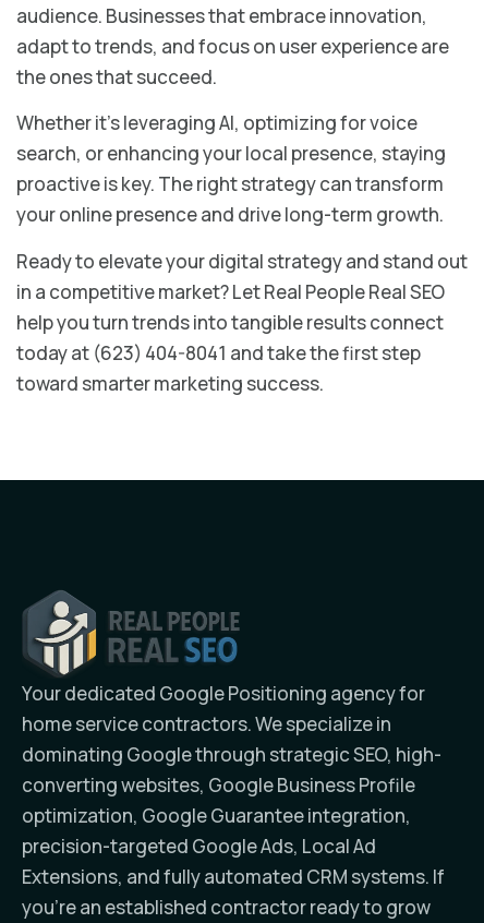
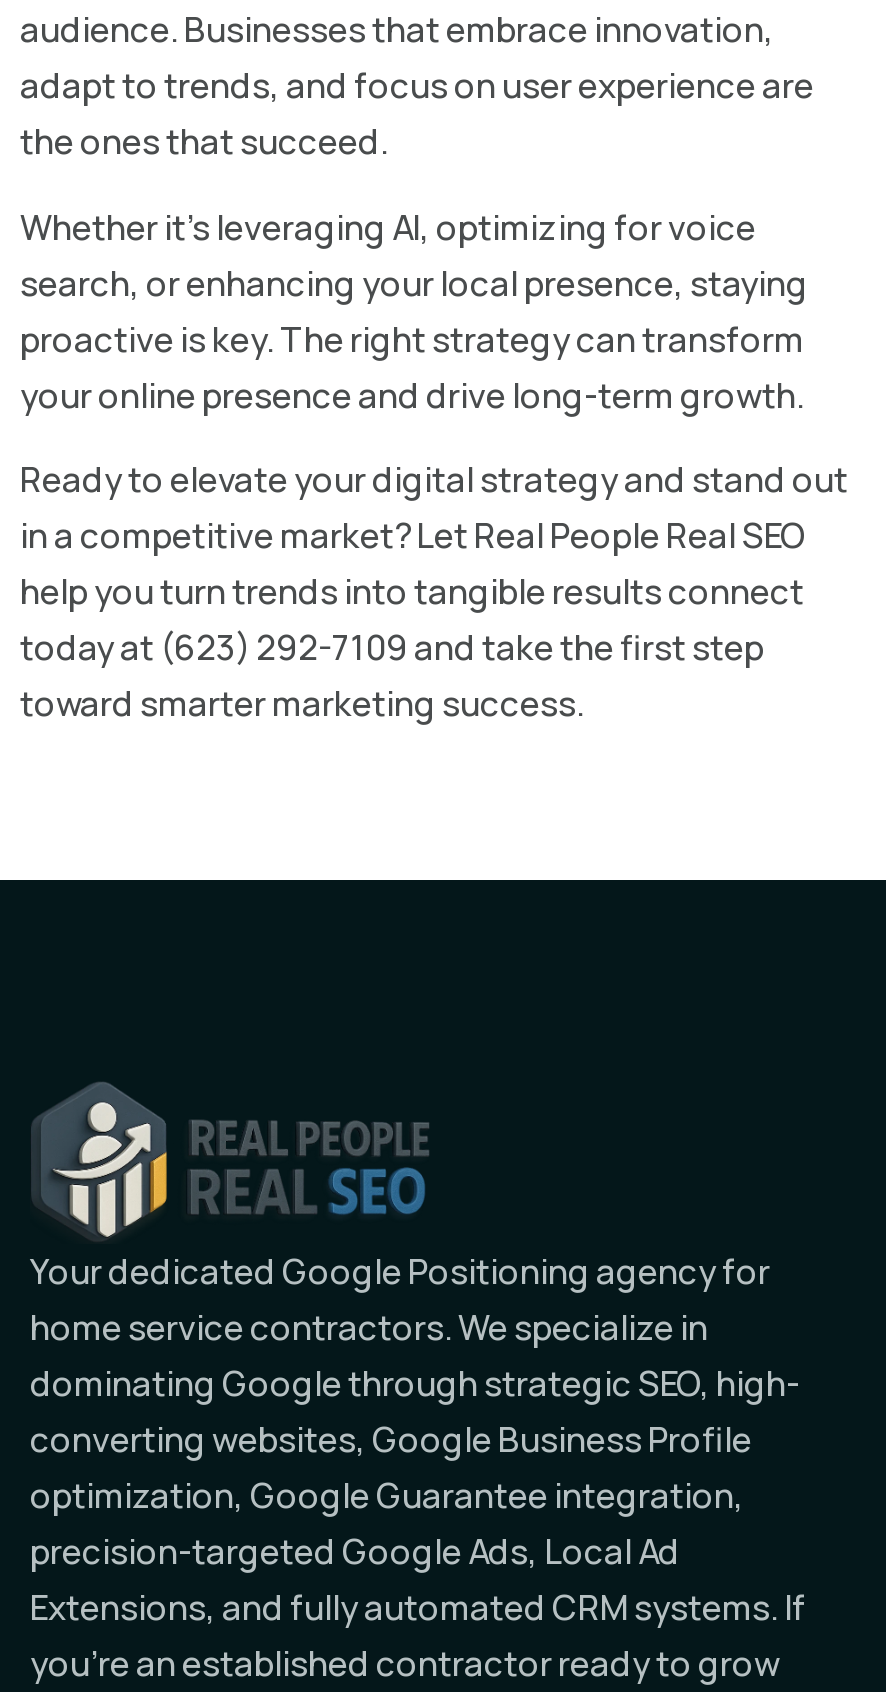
- today at (623) 404-8041 and take the first step
+ today at (623) 292-7109 and take the first step
